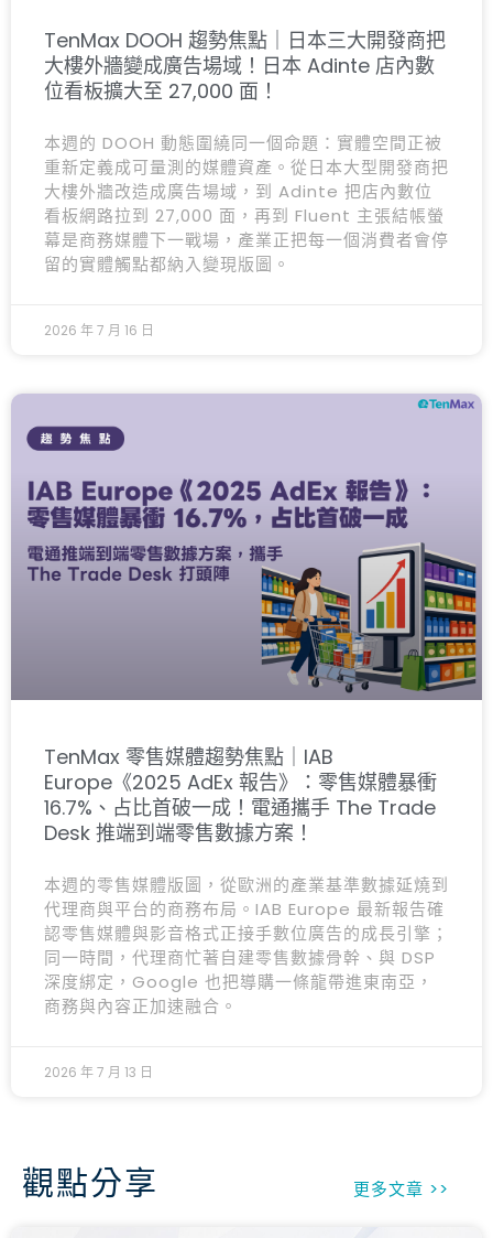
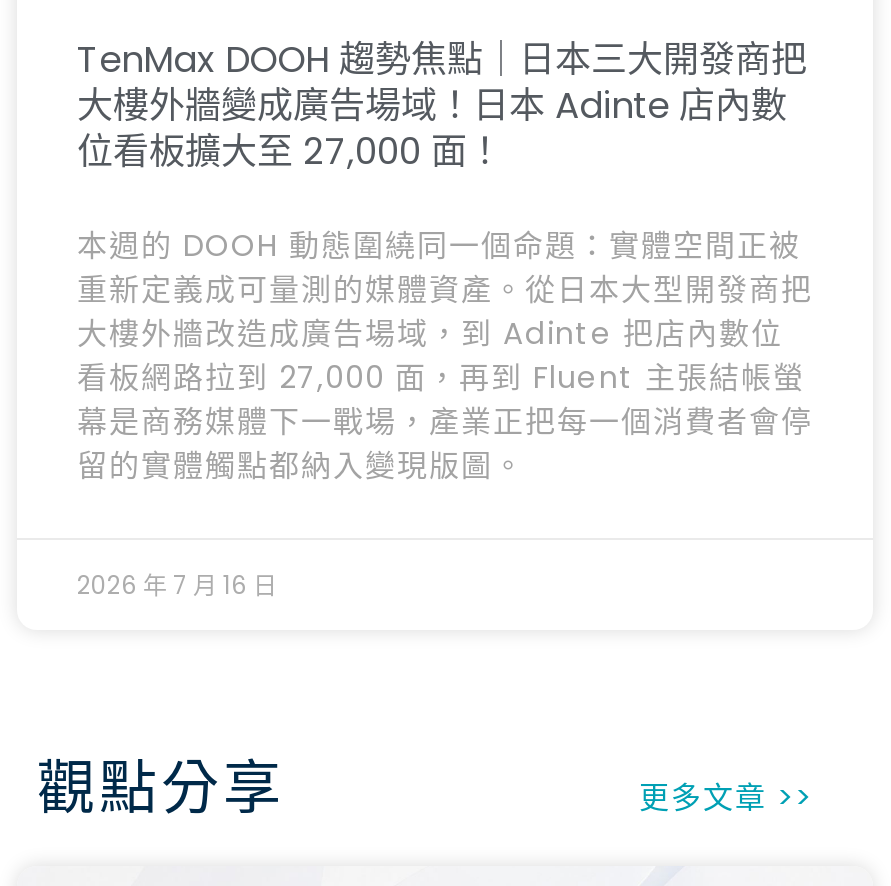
- [image]
- TenMax 零售媒體趨勢焦點｜IAB
- Europe《2025 AdEx 報告》：零售媒體暴衝
- 16.7%、占比首破一成！電通攜手 The Trade
- Desk 推端到端零售數據方案！
- 本週的零售媒體版圖，從歐洲的產業基準數據延燒到
- 代理商與平台的商務布局。IAB Europe 最新報告確
- 認零售媒體與影音格式正接手數位廣告的成長引擎；
- 同一時間，代理商忙著自建零售數據骨幹、與 DSP
- 深度綁定，Google 也把導購一條龍帶進東南亞，
- 商務與內容正加速融合。
- 2026 年 7 月 13 日
